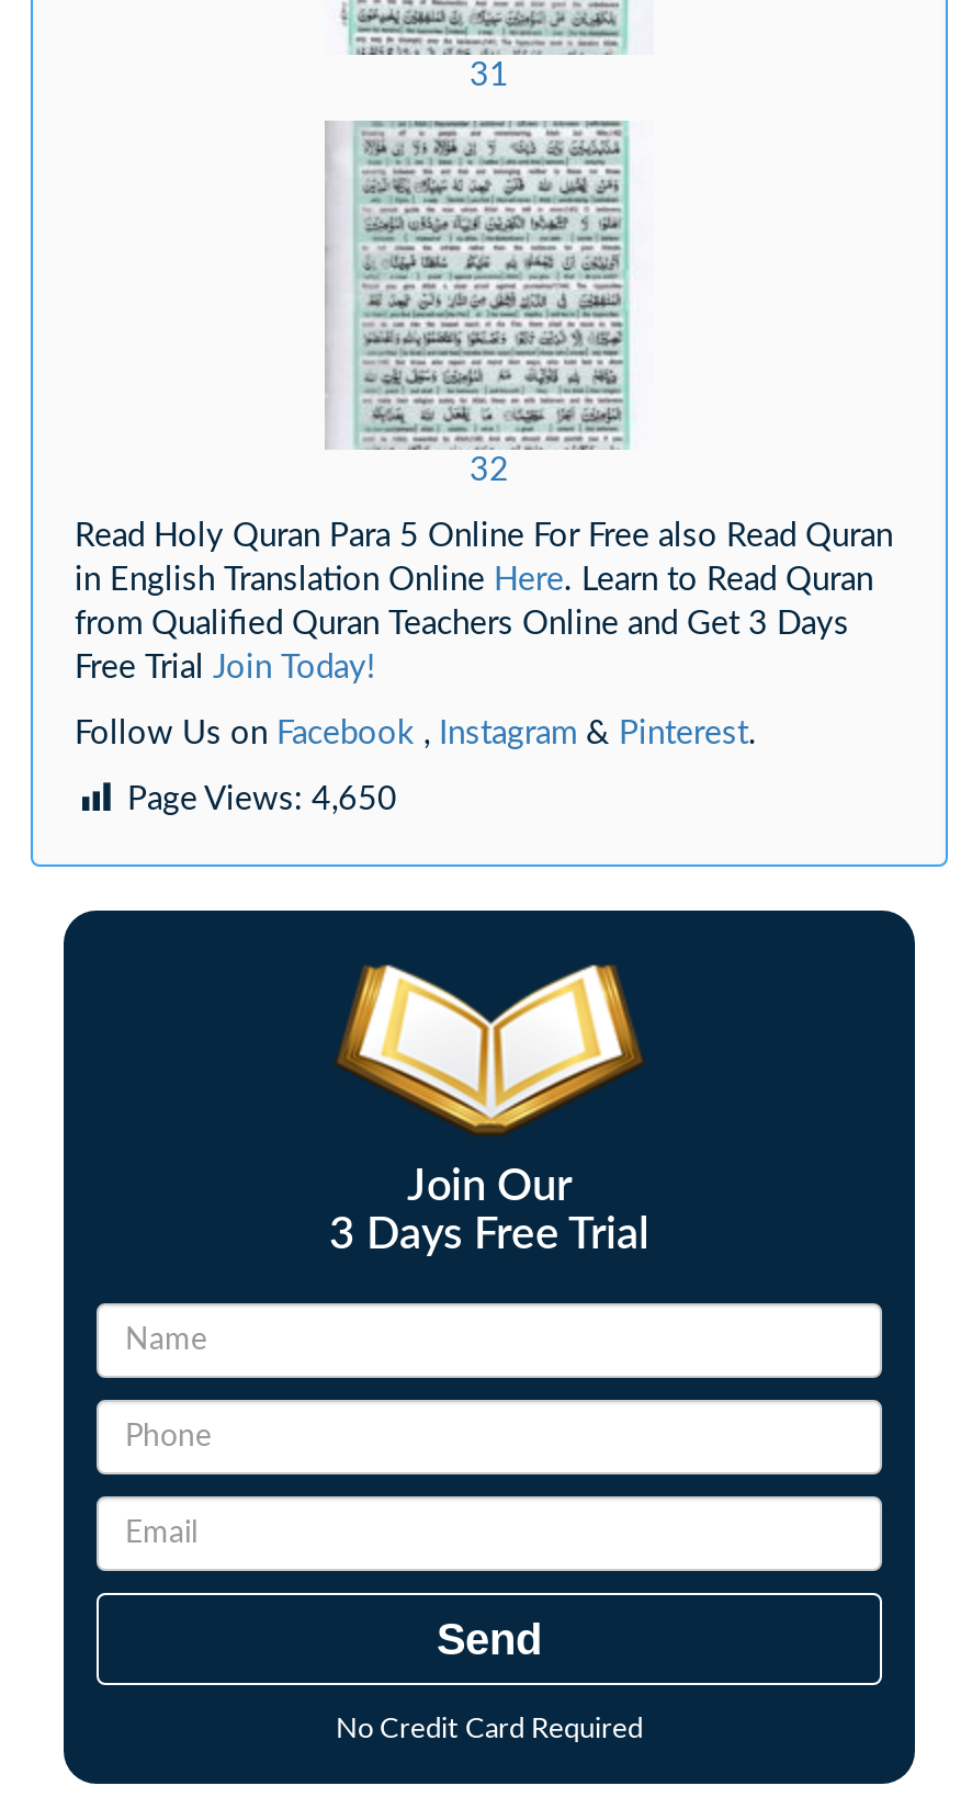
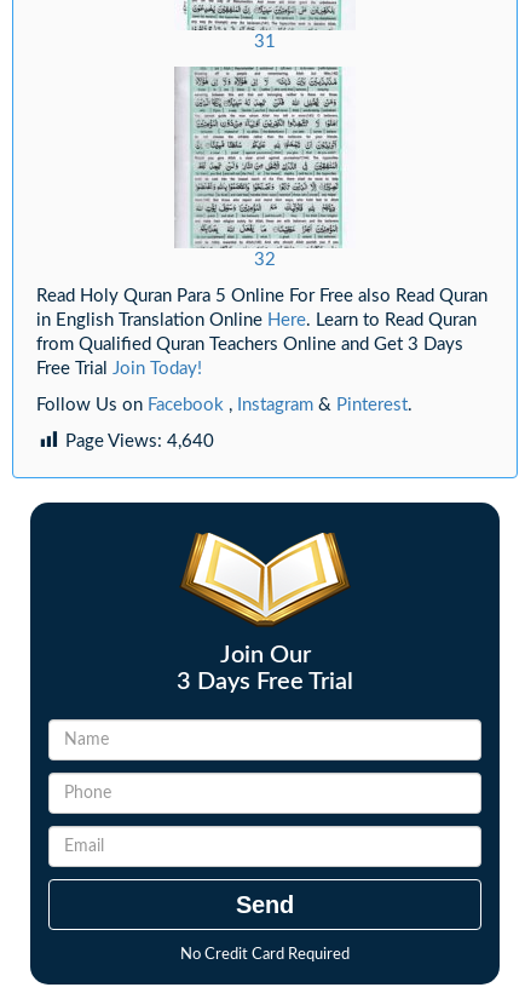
- Page Views: 4,650
+ Page Views: 4,640
